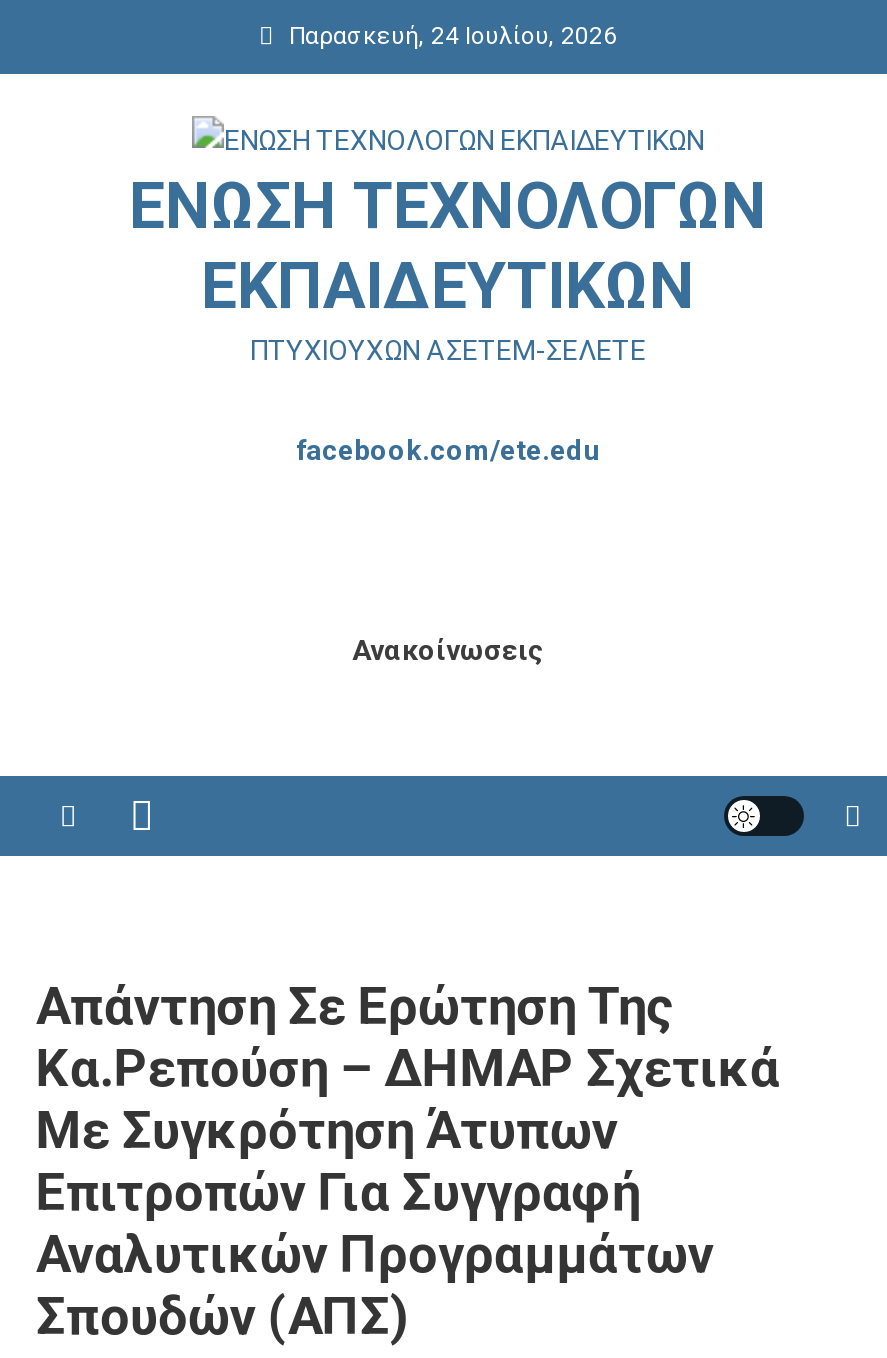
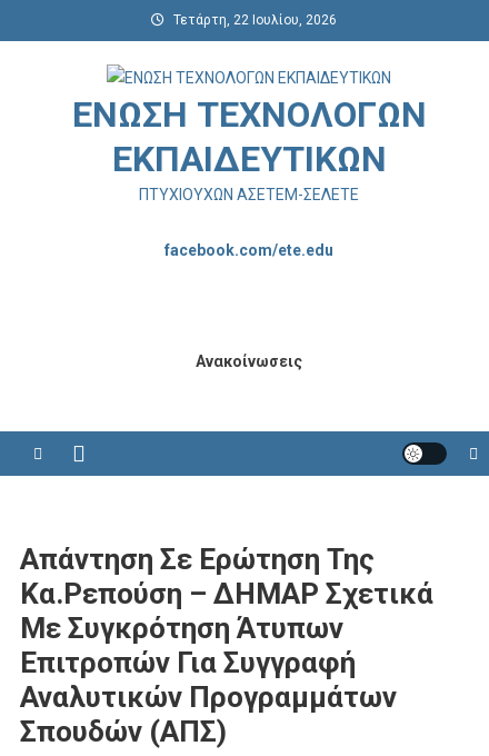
- Παρασκευή, 24 Ιουλίου, 2026
+ Τετάρτη, 22 Ιουλίου, 2026
